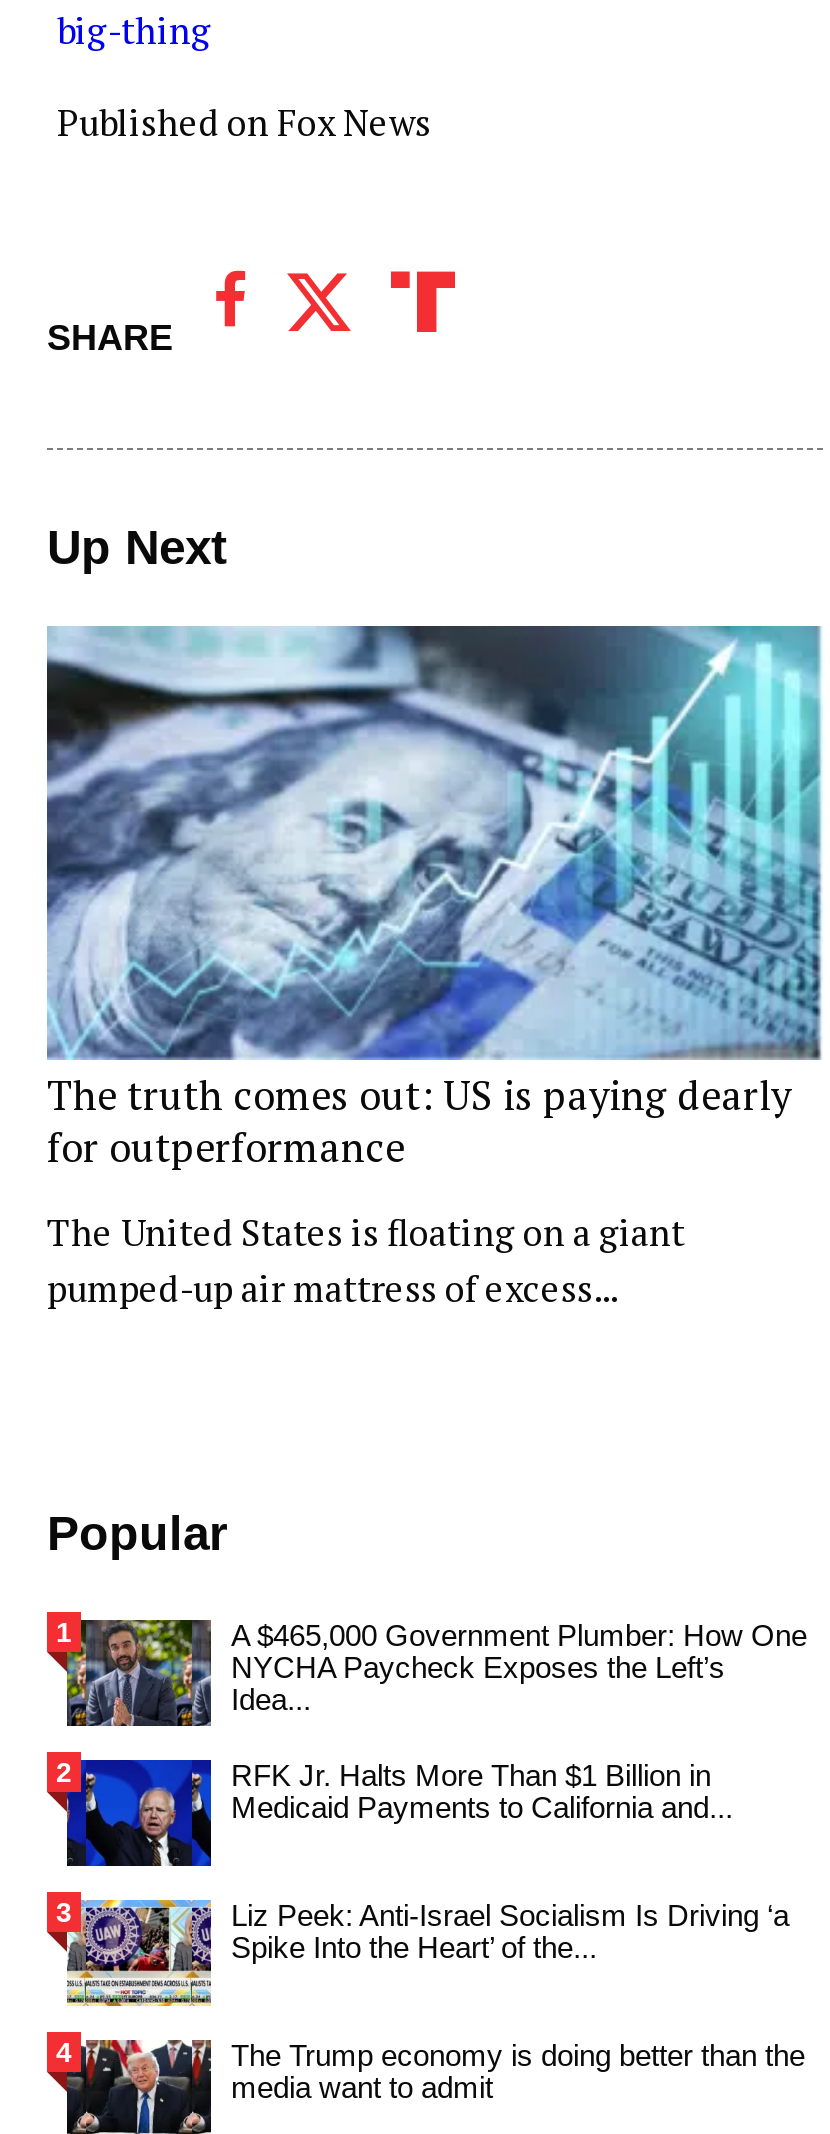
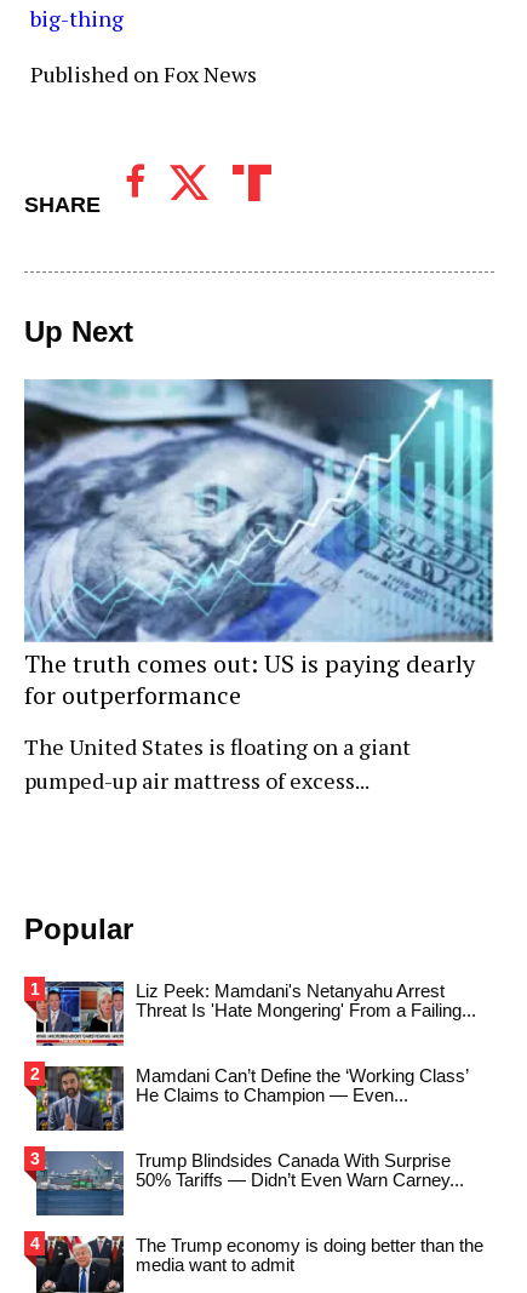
- [image]
- A $465,000 Government Plumber: How One
- NYCHA Paycheck Exposes the Left’s
- Idea...
+ [image]
+ Liz Peek: Mamdani's Netanyahu Arrest
+ Threat Is 'Hate Mongering' From a Failing...

- [image]
- RFK Jr. Halts More Than $1 Billion in
- Medicaid Payments to California and...
+ [image]
+ Mamdani Can’t Define the ‘Working Class’
+ He Claims to Champion — Even...

- [image]
- Liz Peek: Anti-Israel Socialism Is Driving ‘a
- Spike Into the Heart’ of the...
+ [image]
+ Trump Blindsides Canada With Surprise
+ 50% Tariffs — Didn’t Even Warn Carney...
